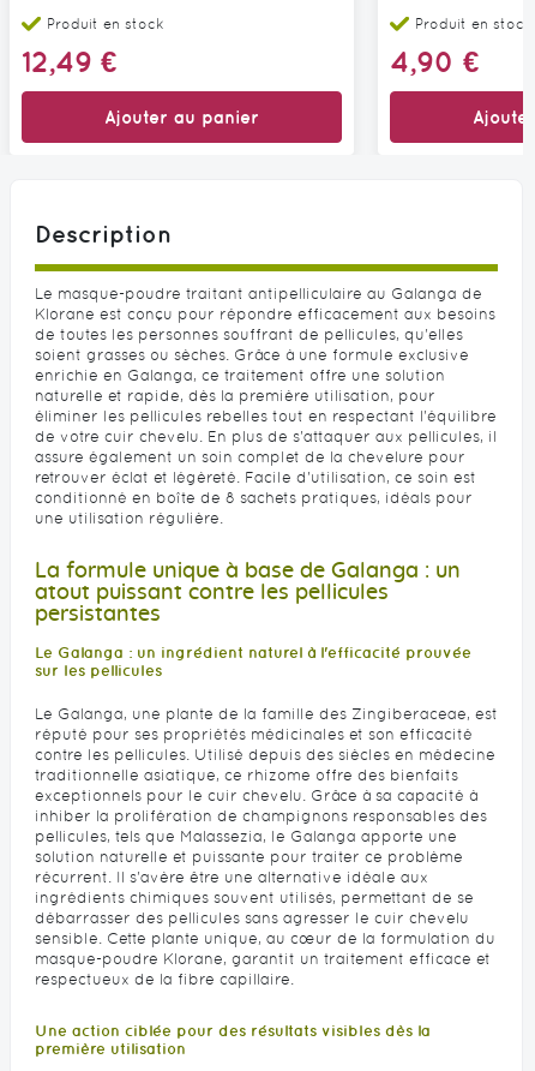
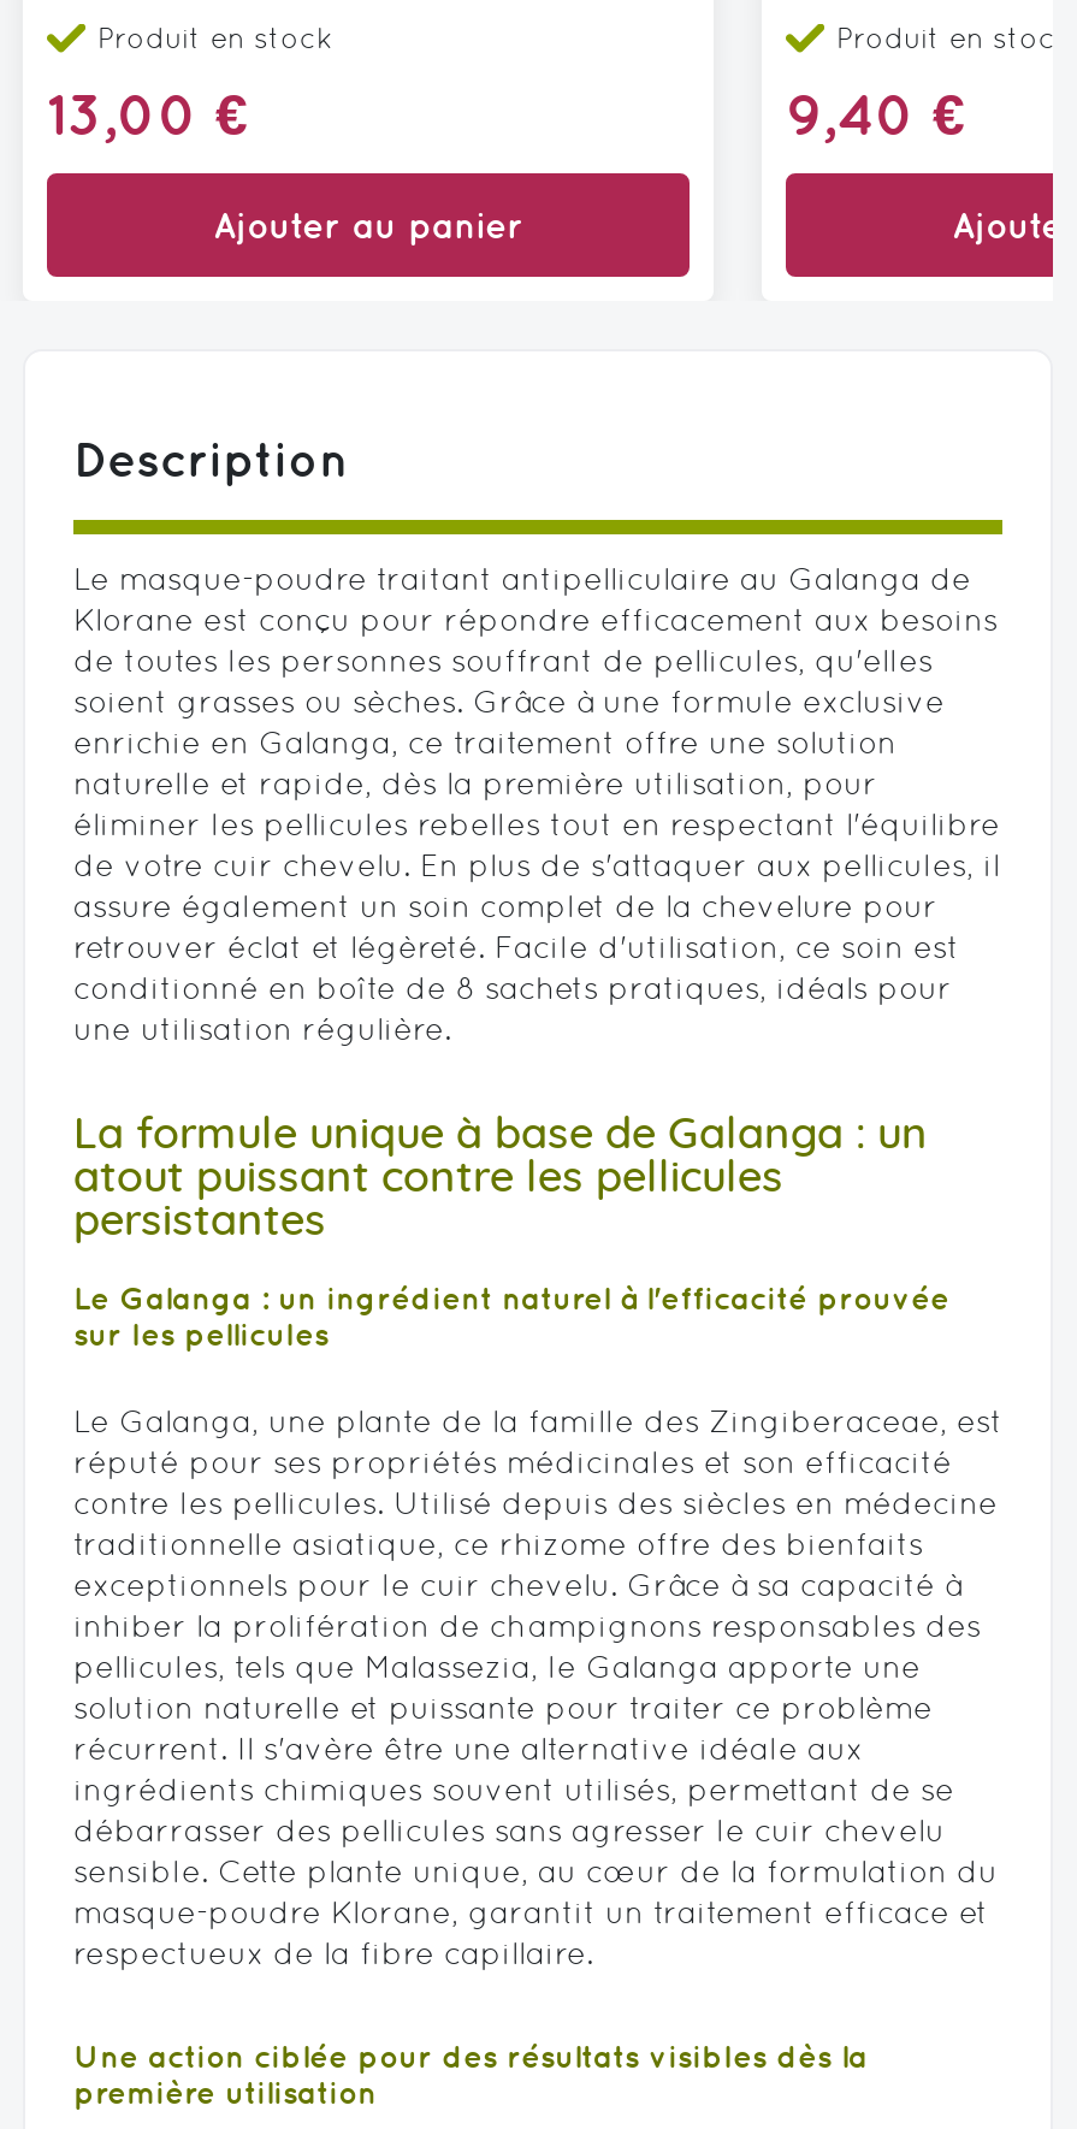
- 12,49 €
+ 13,00 €

- 4,90 €
+ 9,40 €
